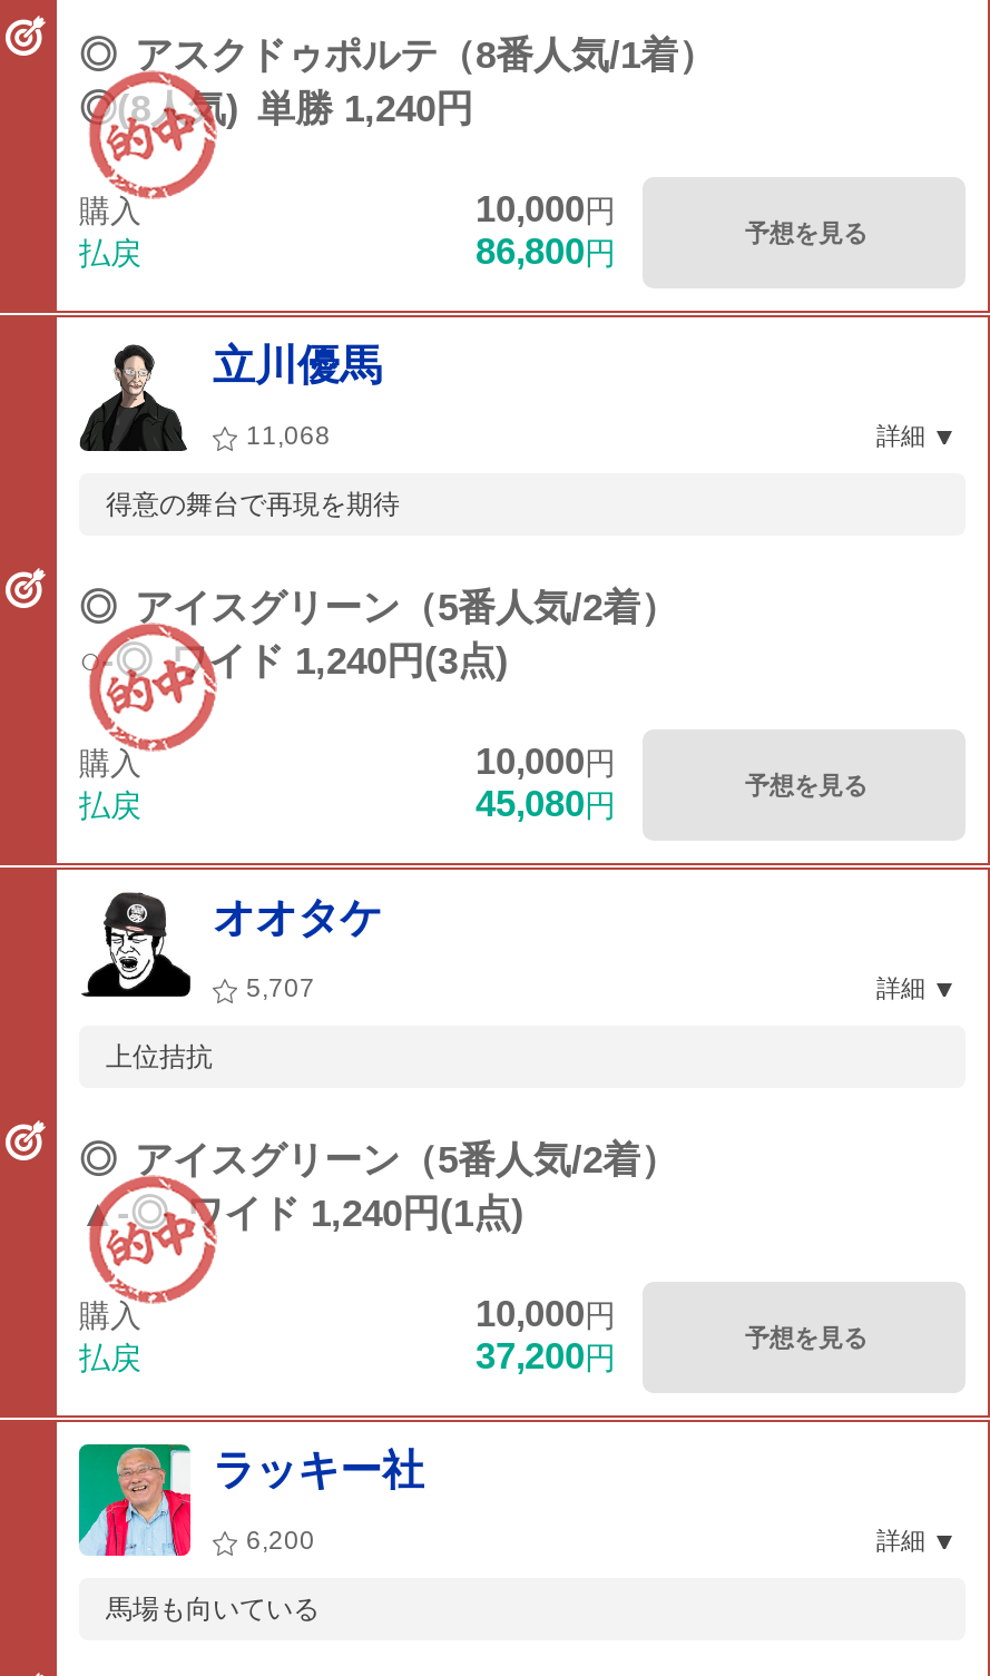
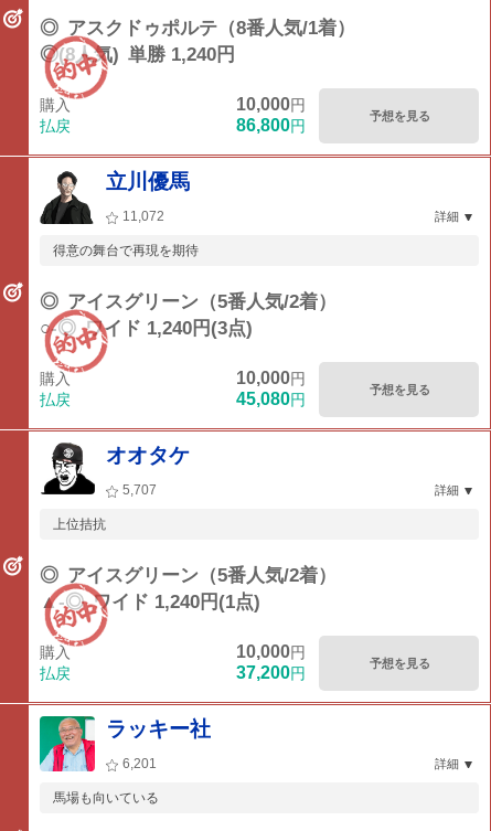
- 11,068
+ 11,072

- 6,200
+ 6,201
